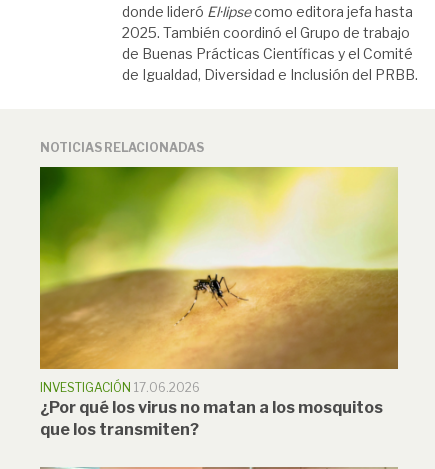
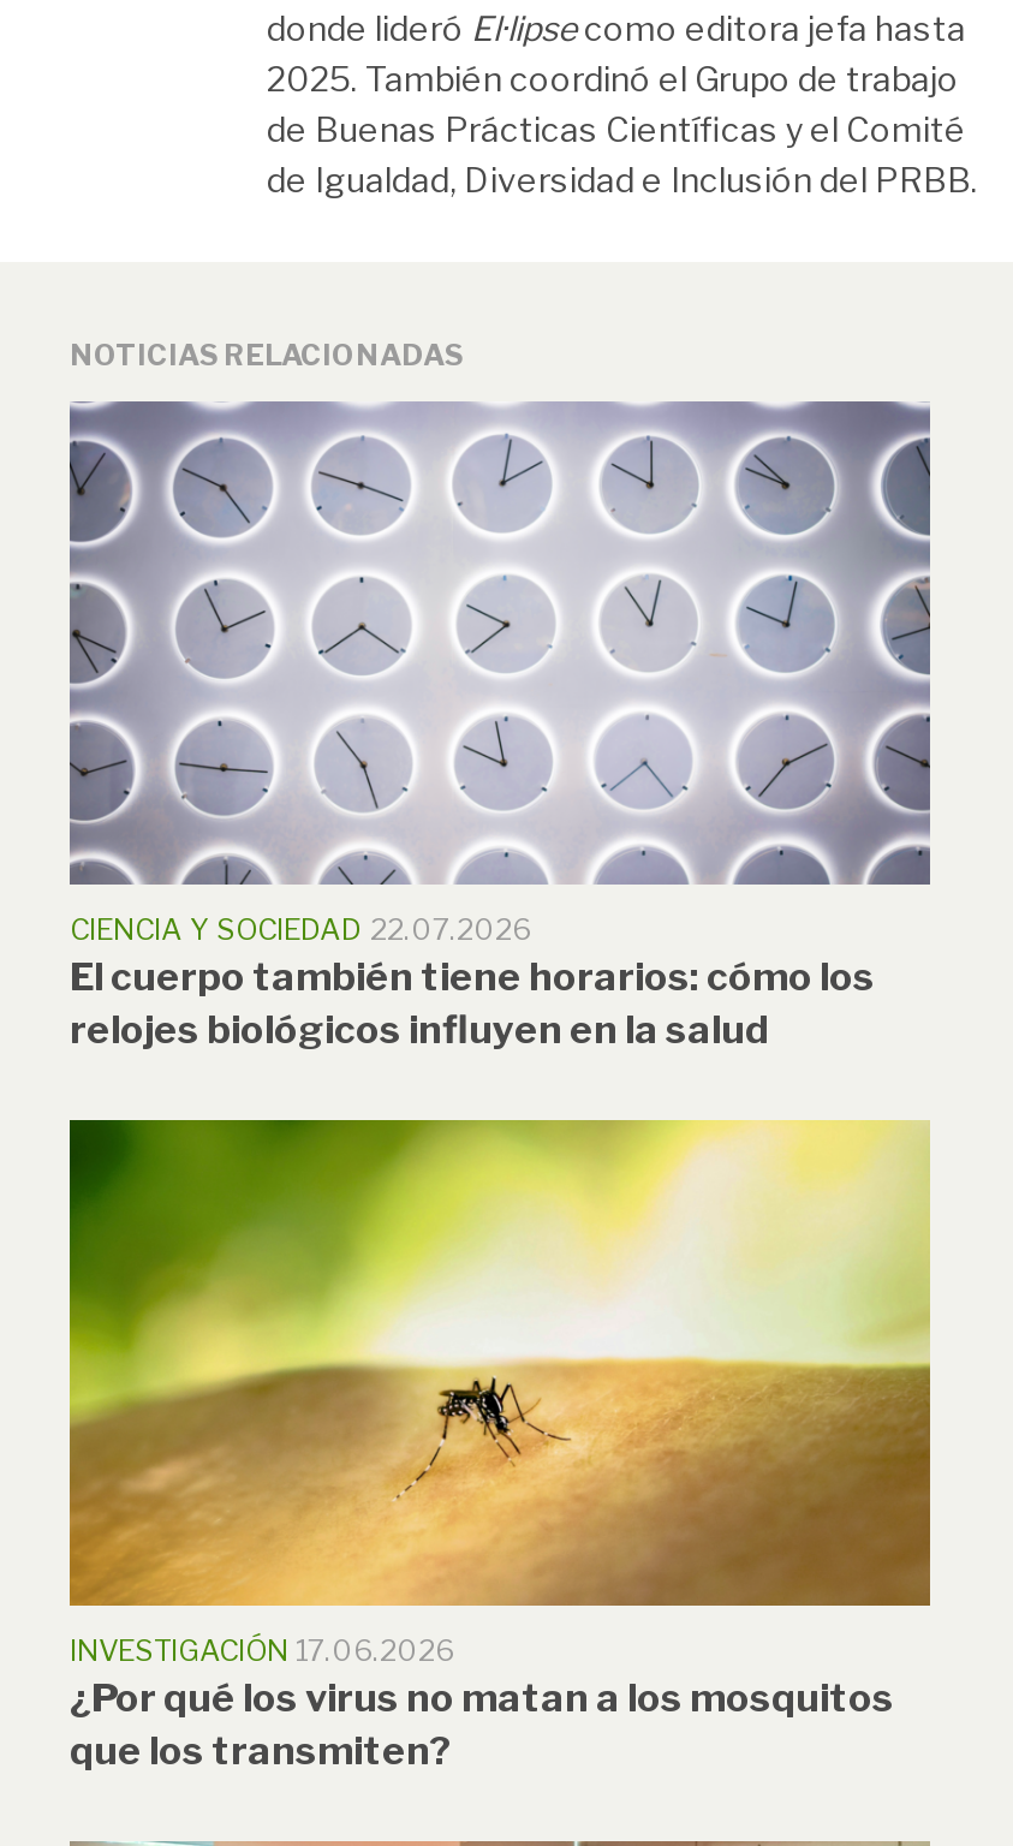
+ [image]
+ CIENCIA Y SOCIEDAD 22.07.2026
+ El cuerpo también tiene horarios: cómo los
+ relojes biológicos influyen en la salud
